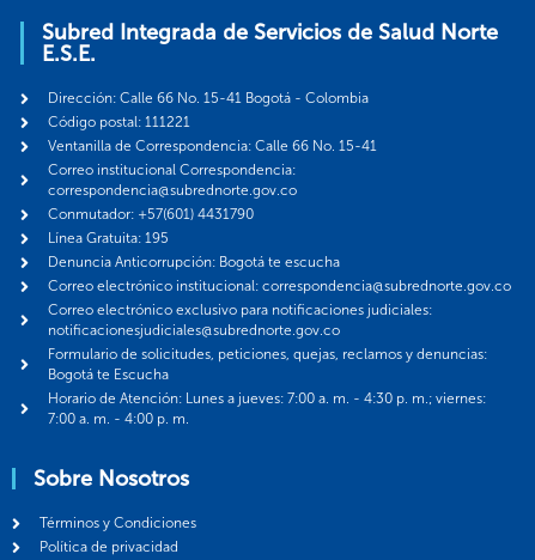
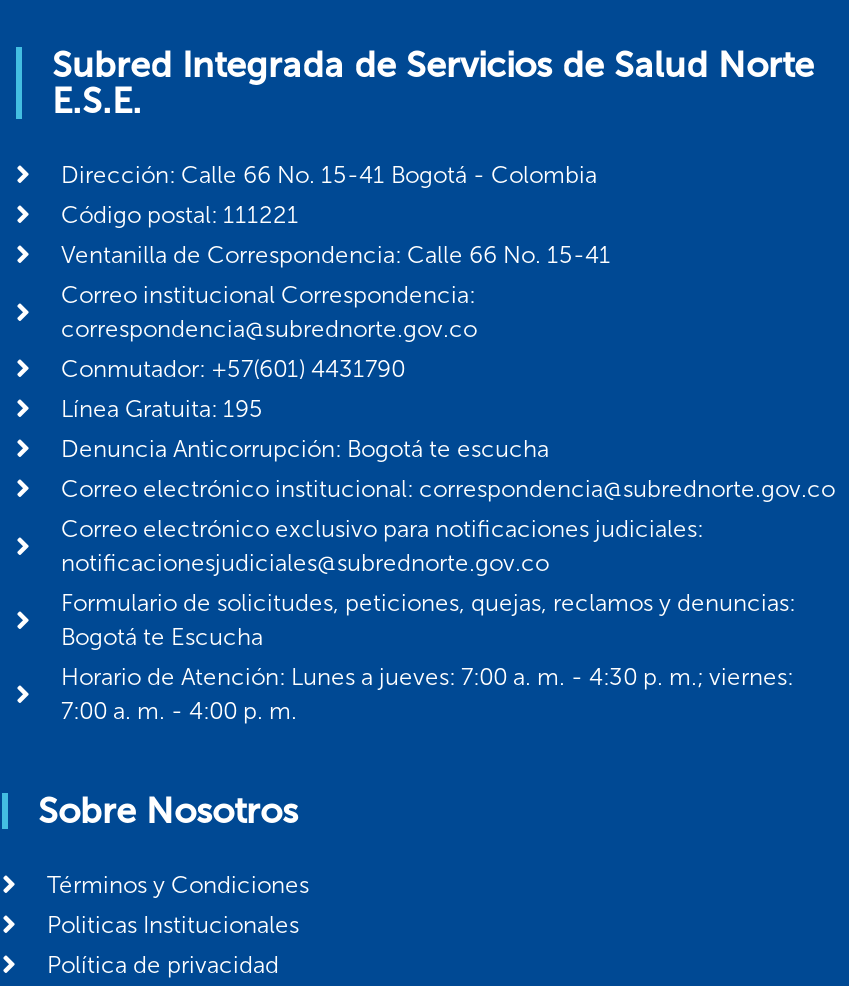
+ Politicas Institucionales
